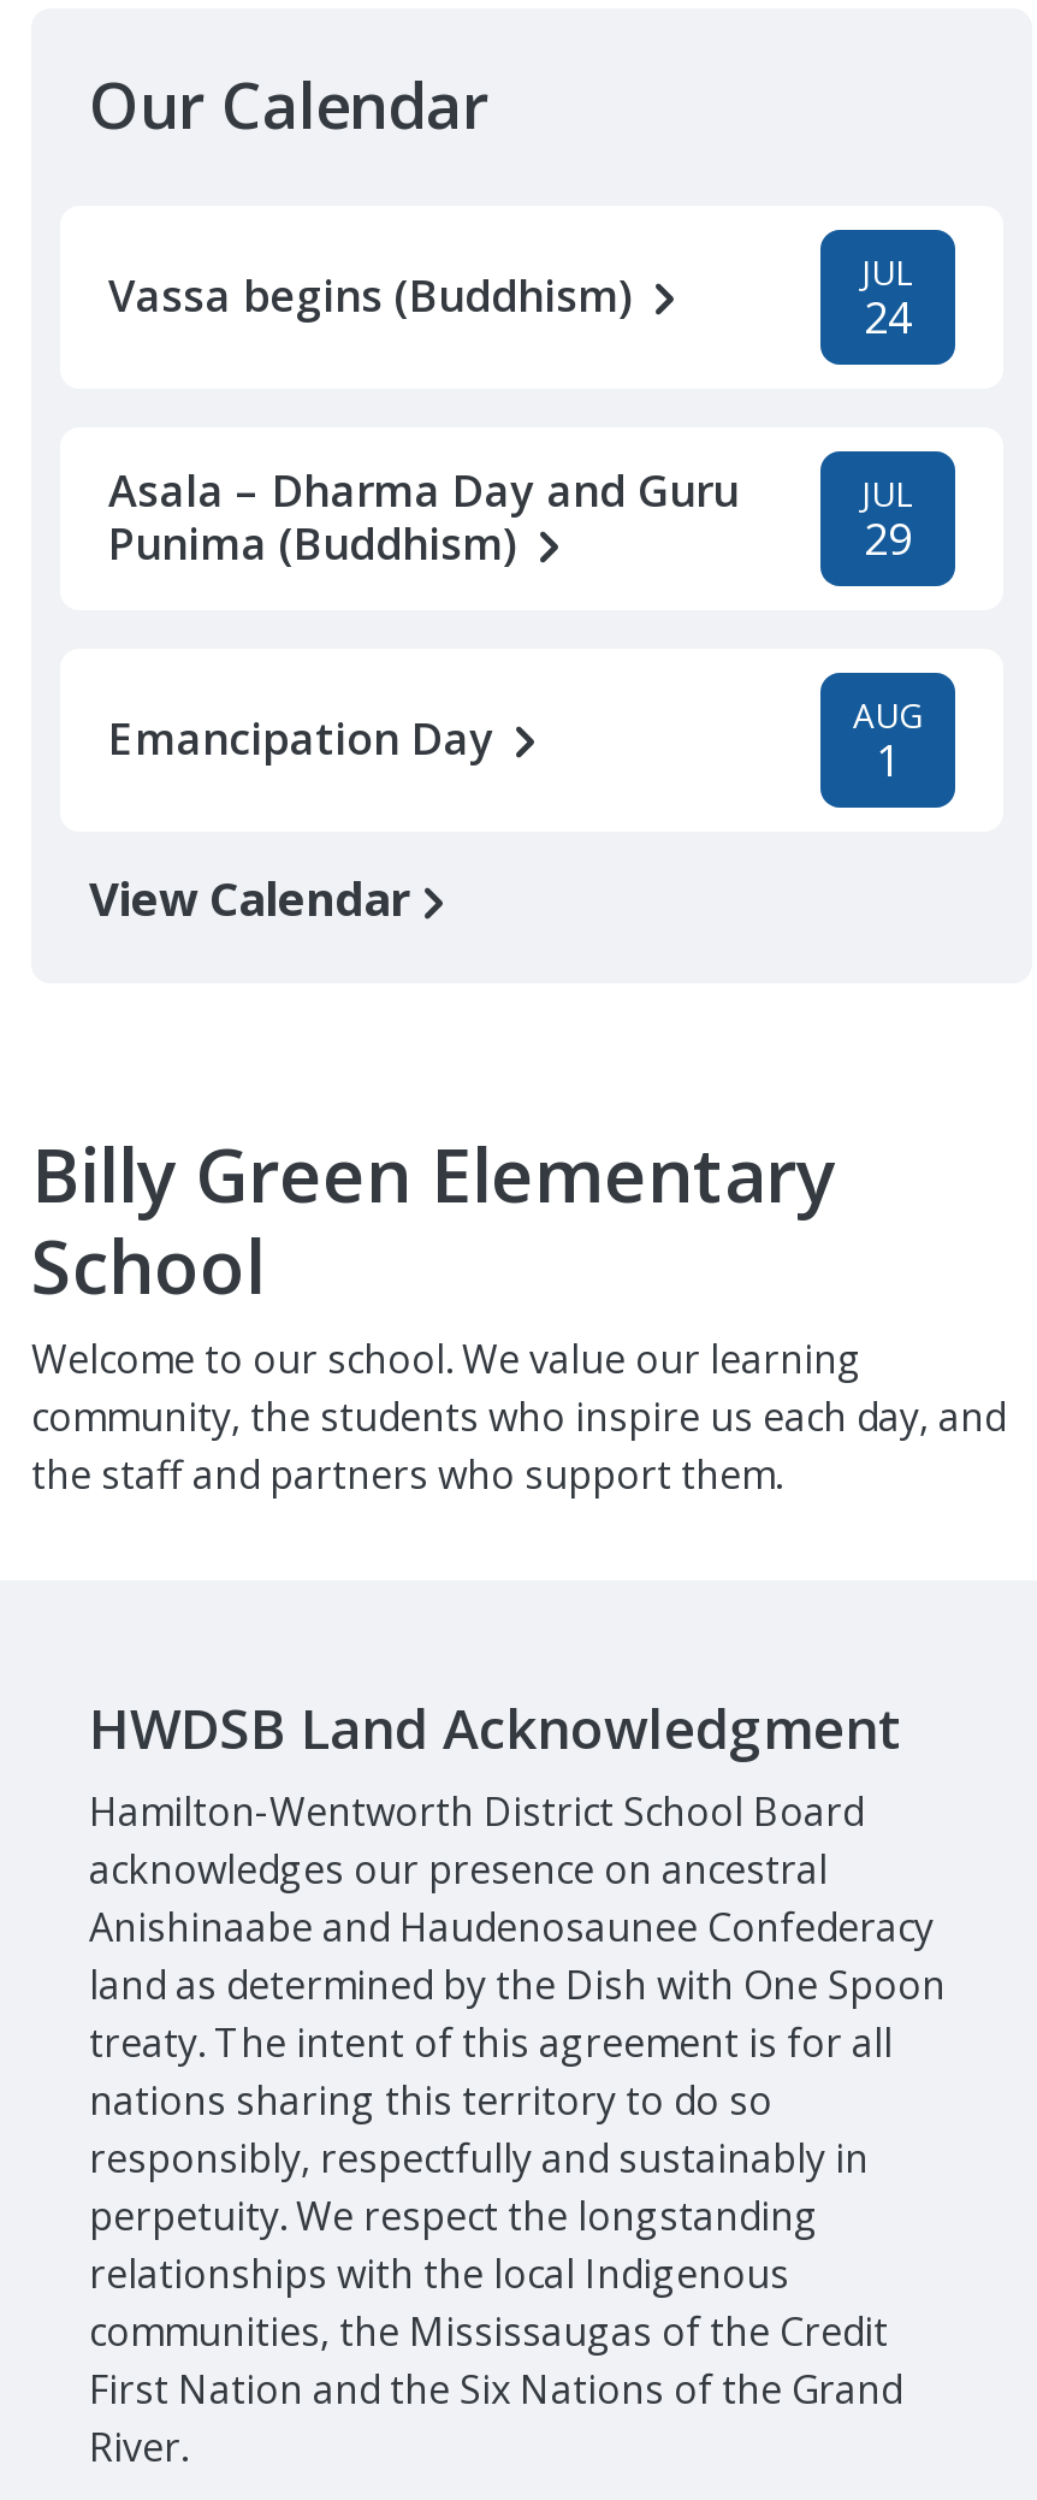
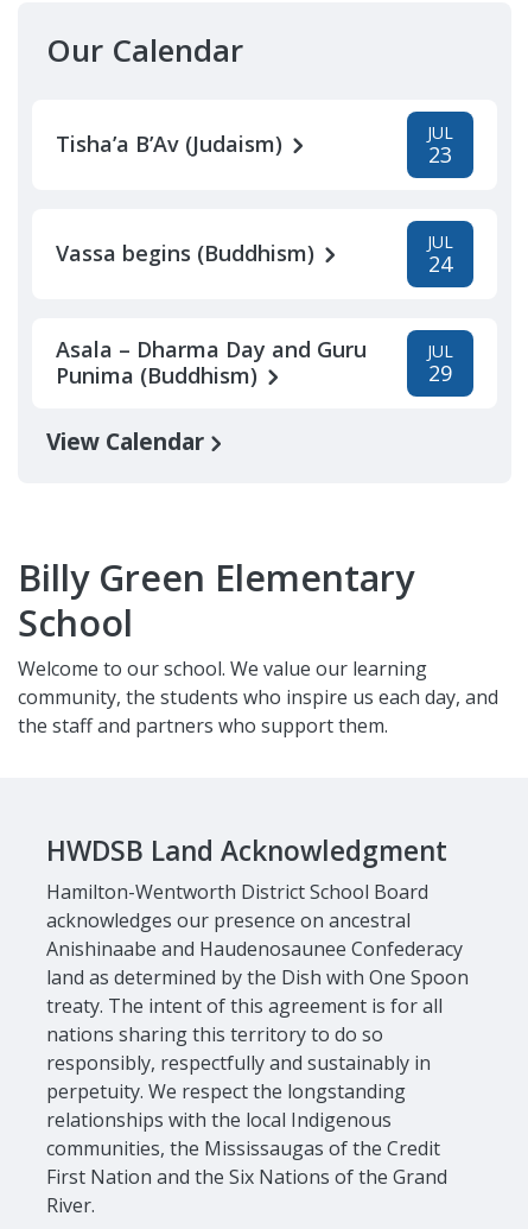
+ Tisha’a B’Av (Judaism)
+ JUL
+ 23

moved down: Vassa begins (Buddhism) | JUL | 24 | Asala – Dharma Day and Guru | Punima (Buddhism) | JUL | 29

- Emancipation Day
- AUG
- 1
